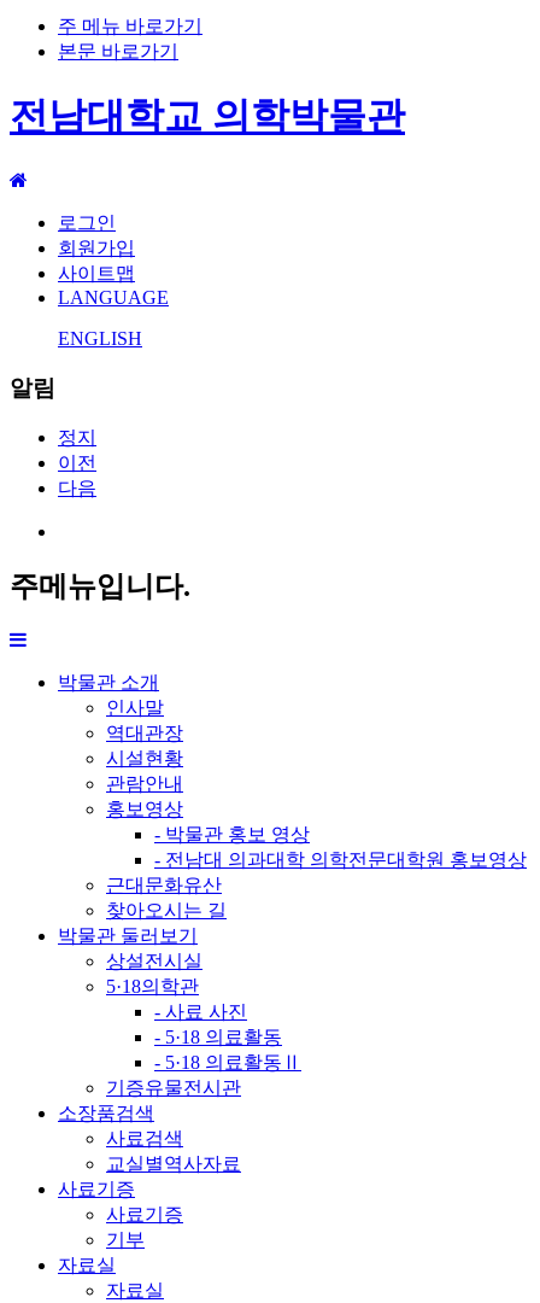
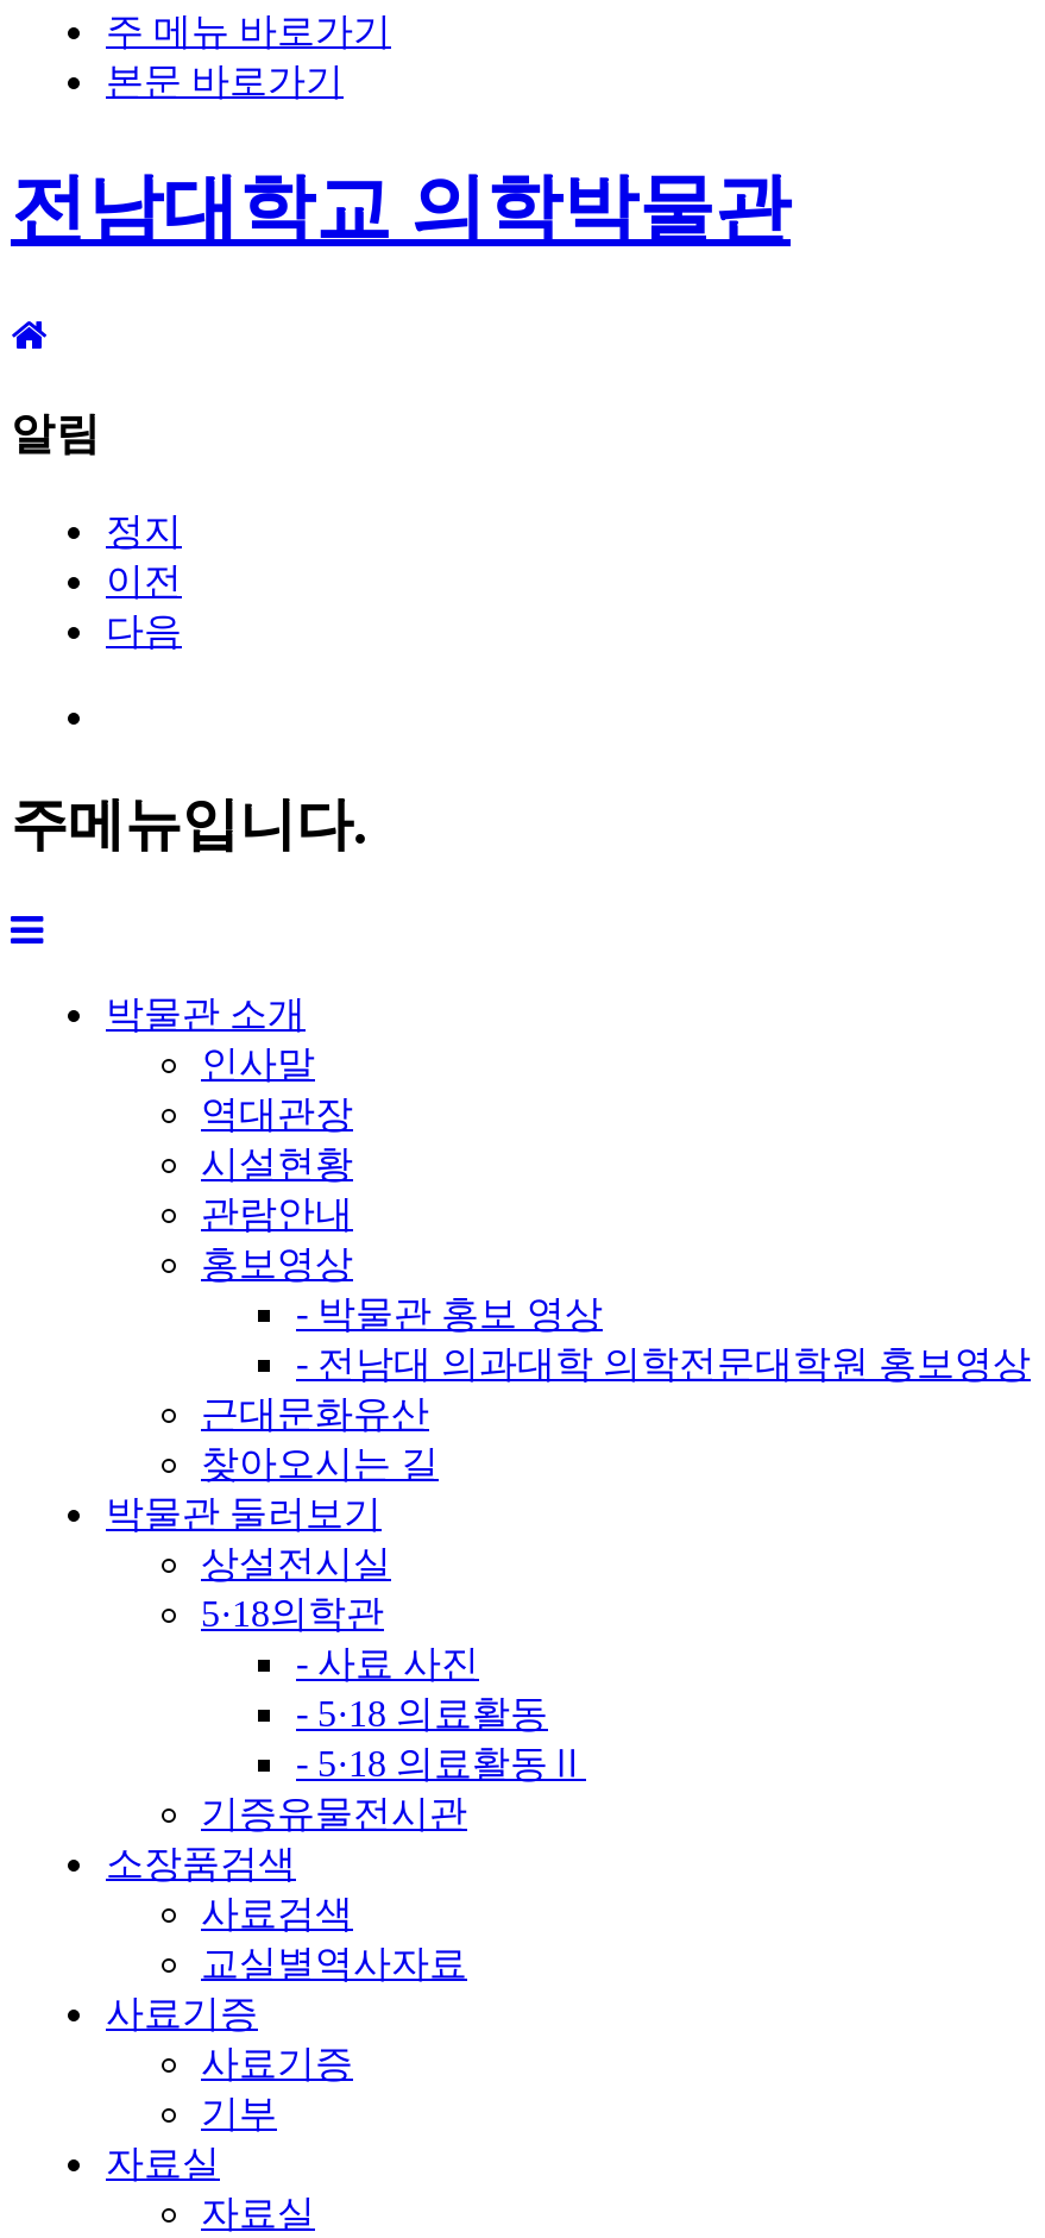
- 로그인
- 회원가입
- 사이트맵
- LANGUAGE
- ENGLISH
